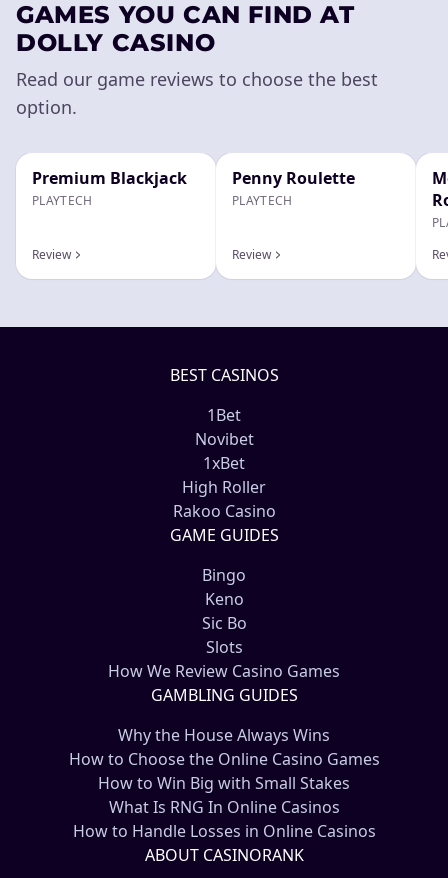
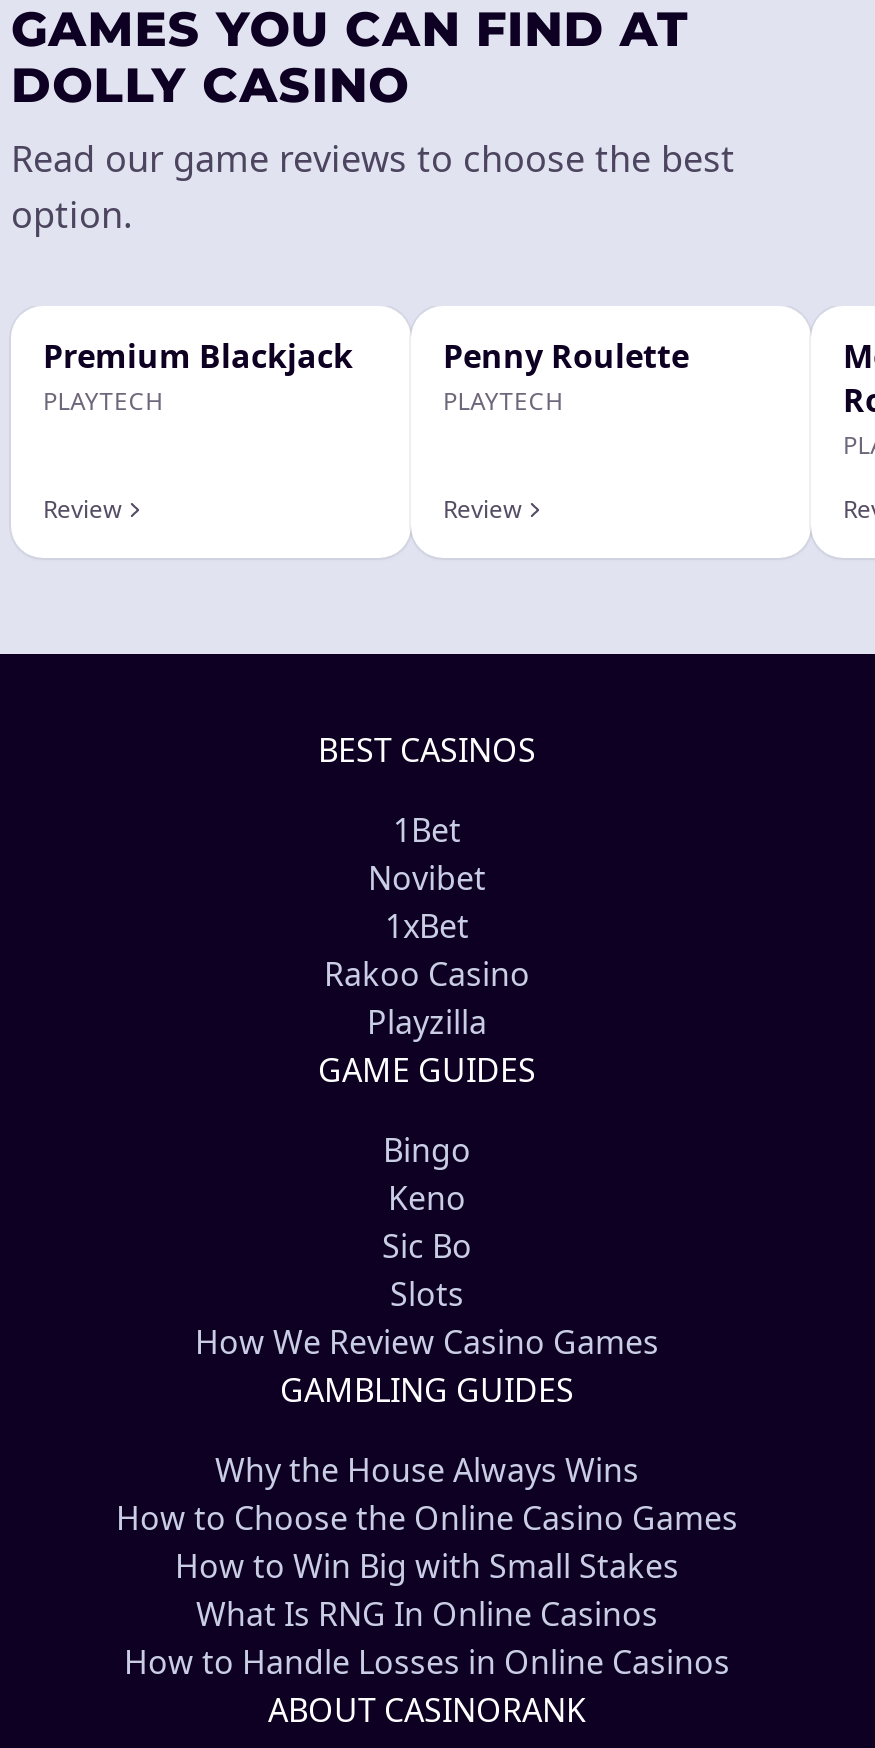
- High Roller

moved up: Rakoo Casino

+ Playzilla
